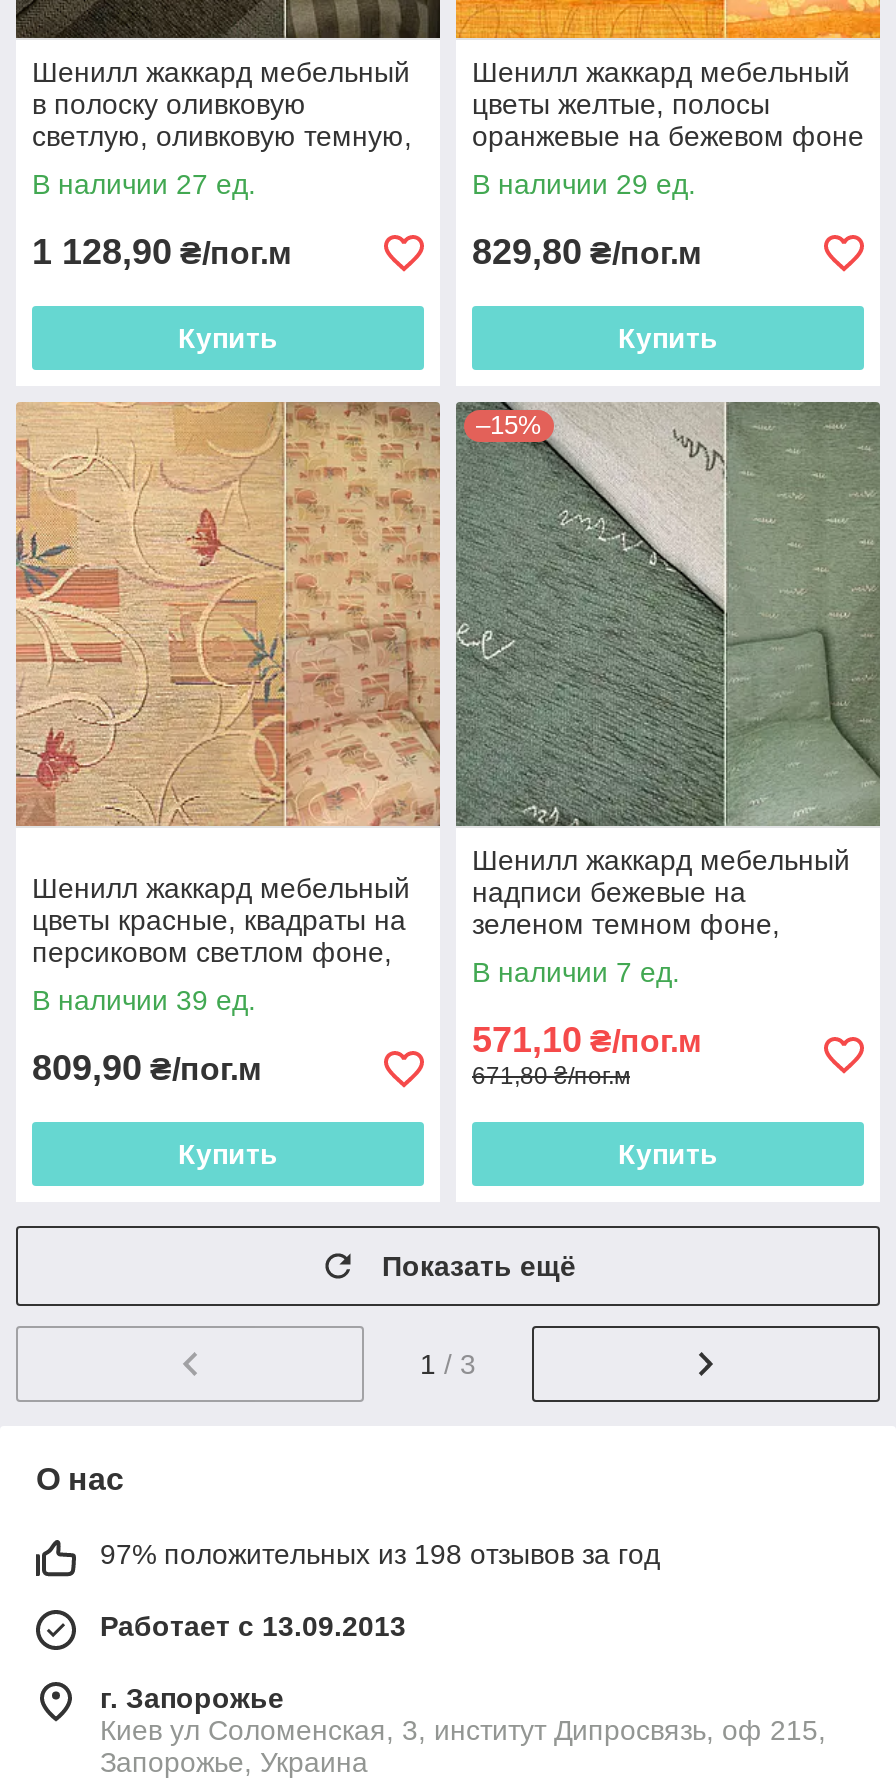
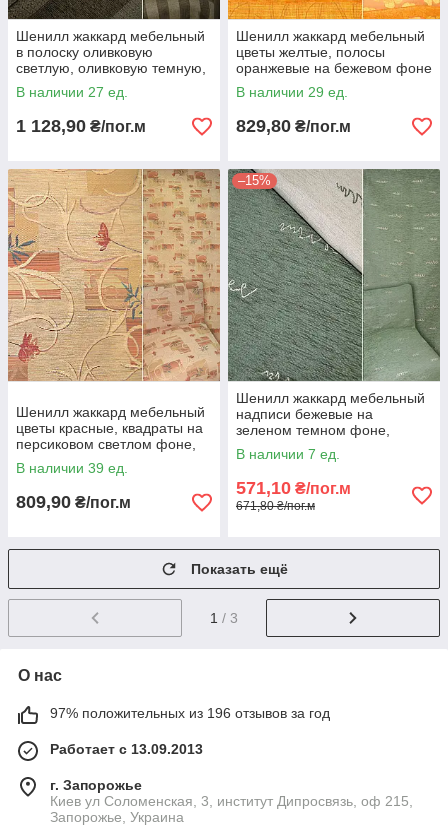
- Купить

- Купить

- Купить

- Купить

- 97% положительных из 198 отзывов за год
+ 97% положительных из 196 отзывов за год
